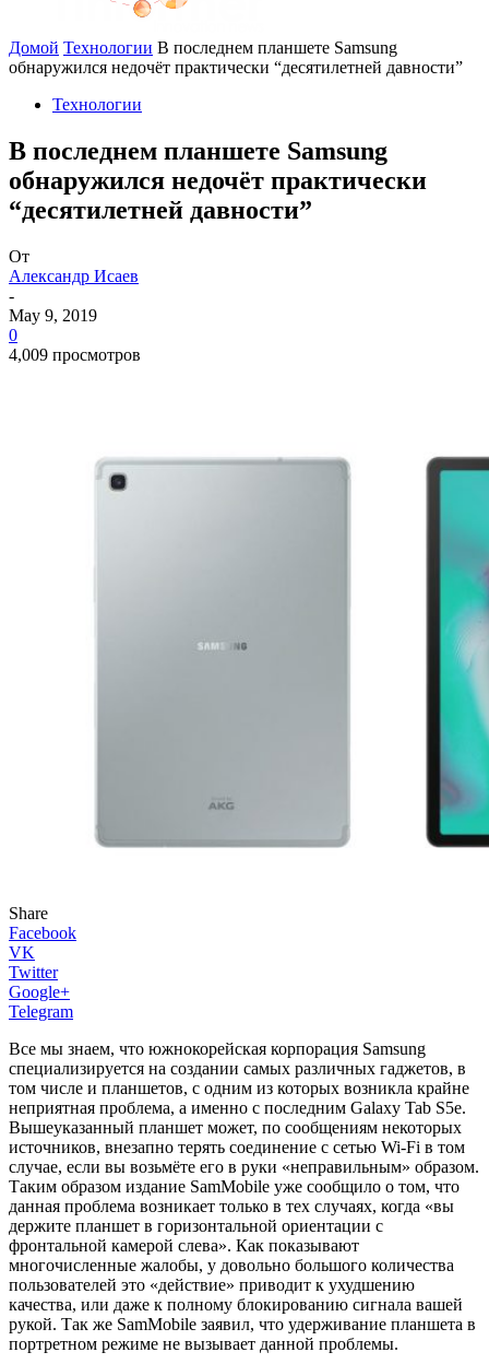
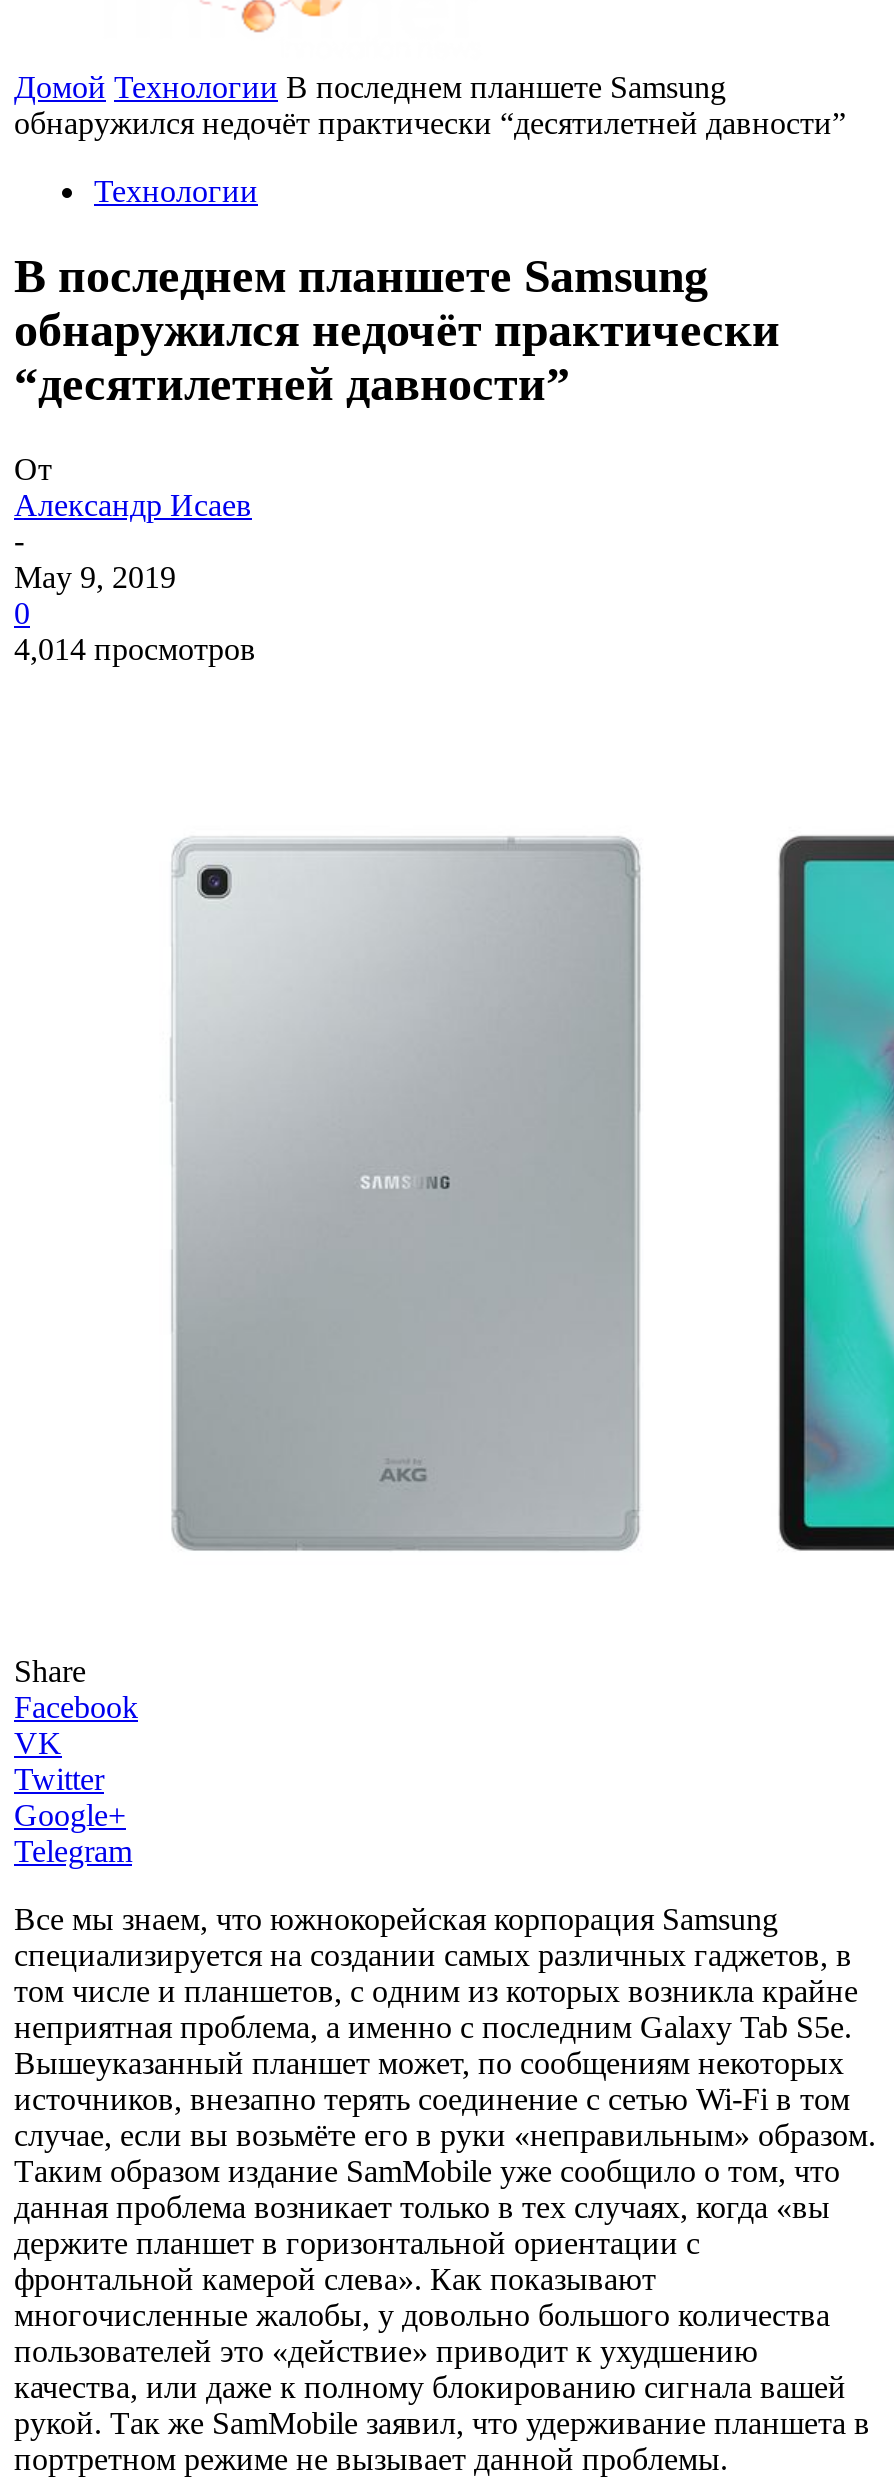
- 4,009 просмотров
+ 4,014 просмотров
